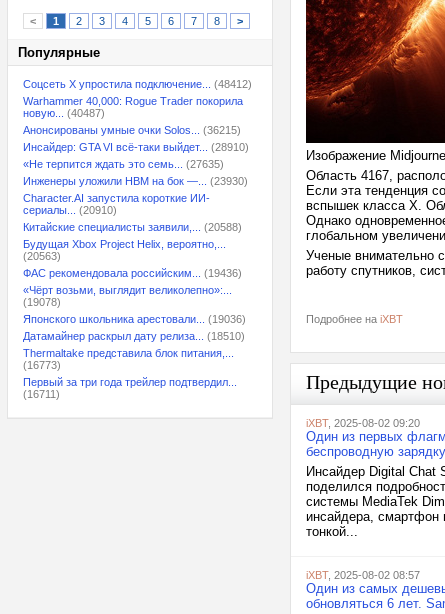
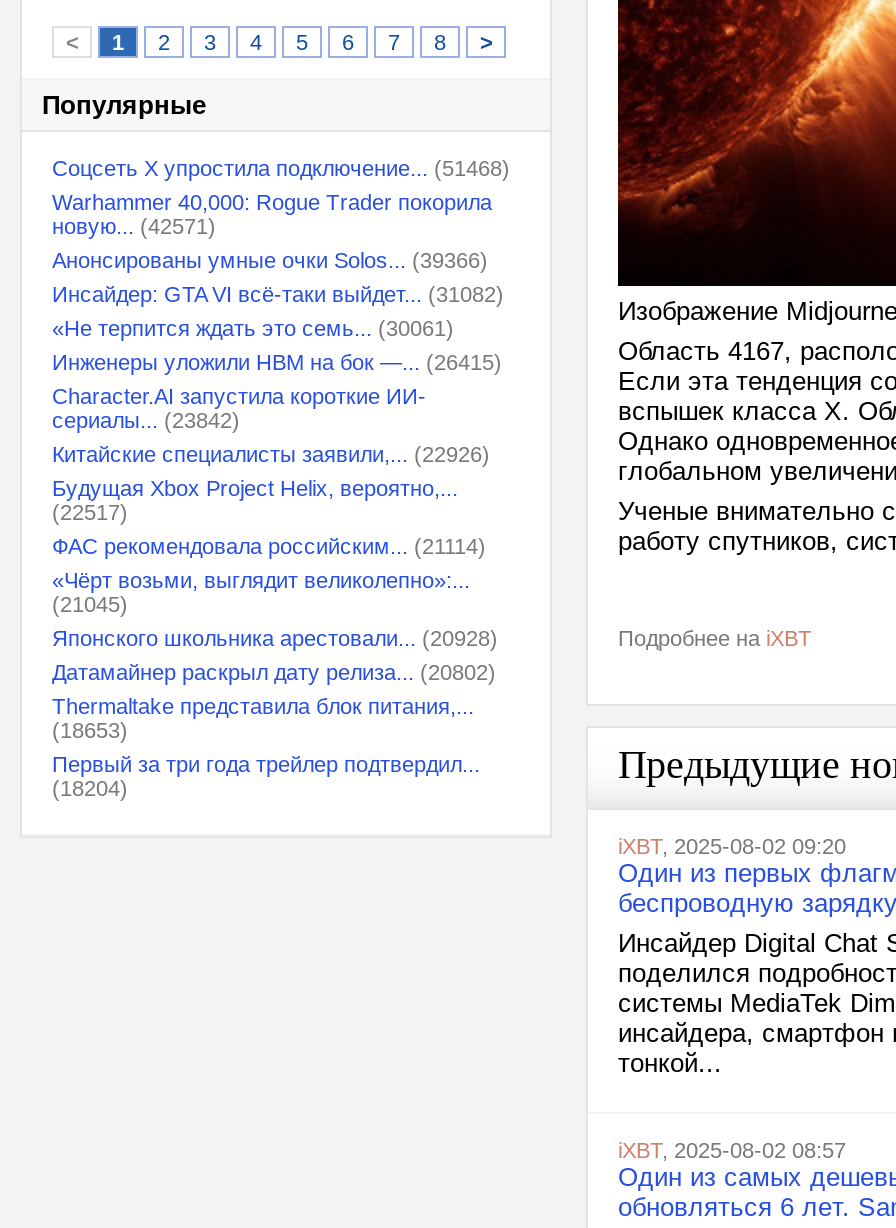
- Соцсеть X упростила подключение... (48412)
+ Соцсеть X упростила подключение... (51468)

- новую... (40487)
+ новую... (42571)

- Анонсированы умные очки Solos... (36215)
+ Анонсированы умные очки Solos... (39366)

- Инсайдер: GTA VI всё-таки выйдет... (28910)
+ Инсайдер: GTA VI всё-таки выйдет... (31082)

- «Не терпится ждать это семь... (27635)
+ «Не терпится ждать это семь... (30061)

- Инженеры уложили HBM на бок —... (23930)
+ Инженеры уложили HBM на бок —... (26415)

- сериалы... (20910)
+ сериалы... (23842)

- Китайские специалисты заявили,... (20588)
+ Китайские специалисты заявили,... (22926)

- (20563)
+ (22517)

- ФАС рекомендовала российским... (19436)
+ ФАС рекомендовала российским... (21114)

- (19078)
+ (21045)

- Японского школьника арестовали... (19036)
+ Японского школьника арестовали... (20928)

- Датамайнер раскрыл дату релиза... (18510)
+ Датамайнер раскрыл дату релиза... (20802)

- (16773)
+ (18653)

- (16711)
+ (18204)
